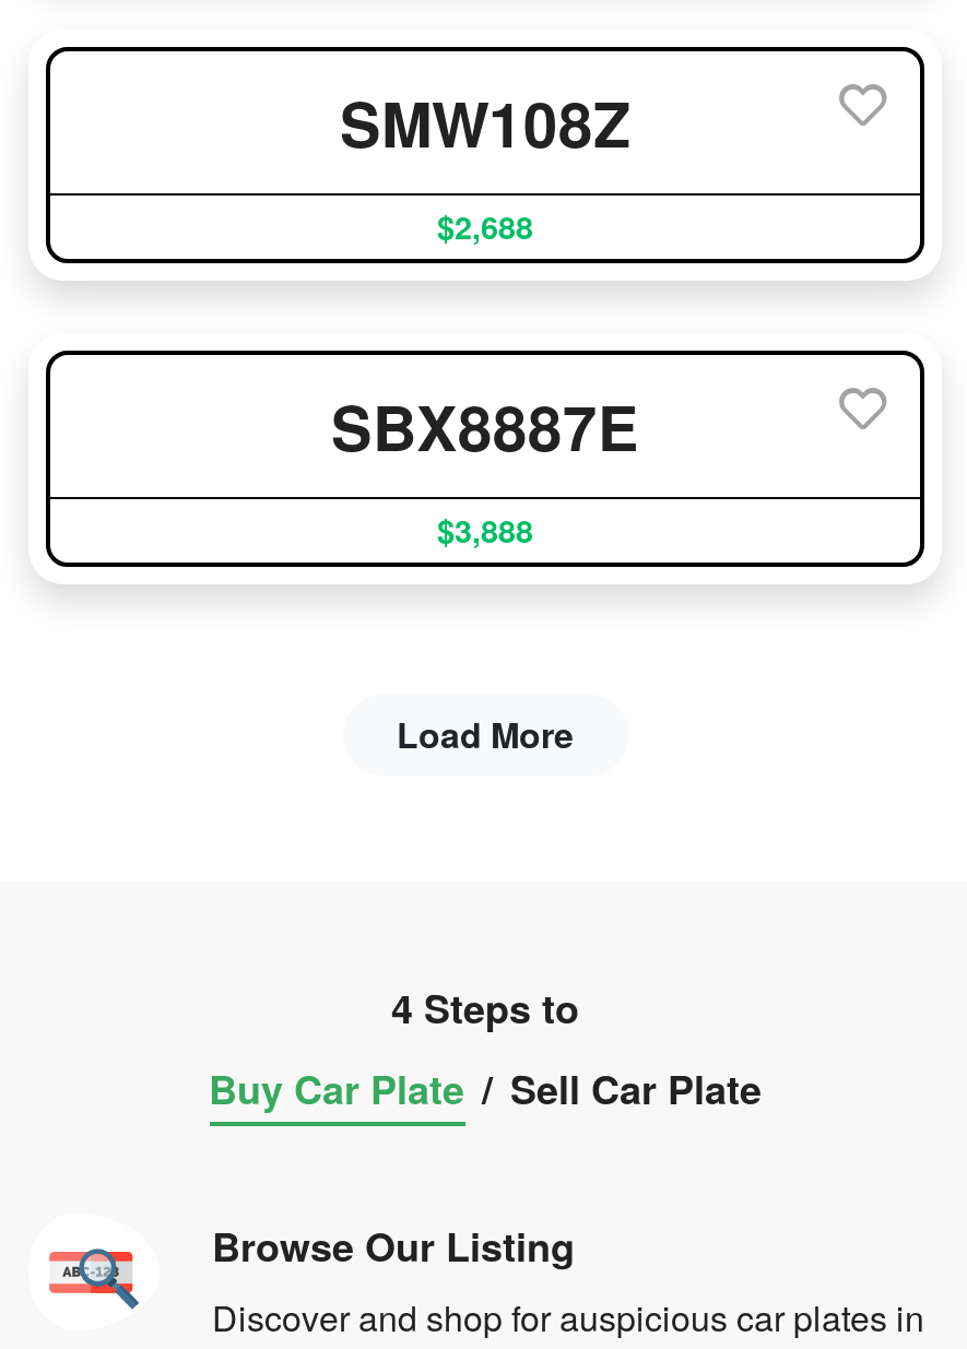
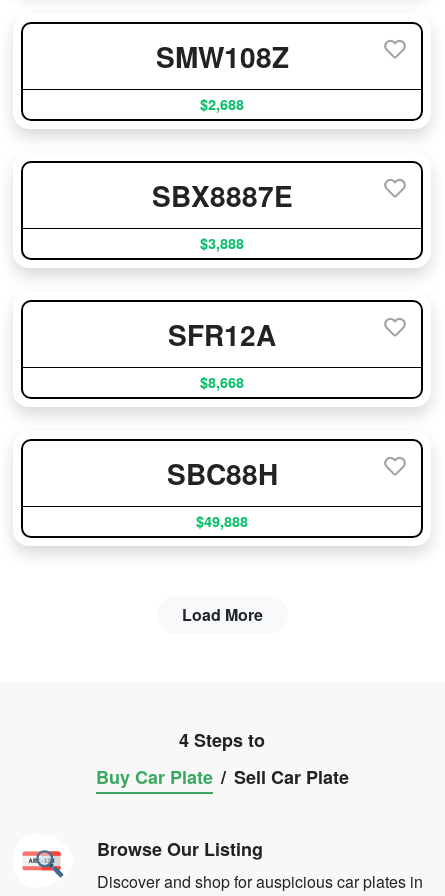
+ SFR12A
+ $8,668
+ SBC88H
+ $49,888
